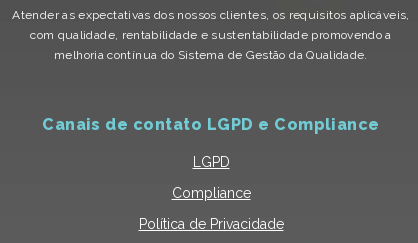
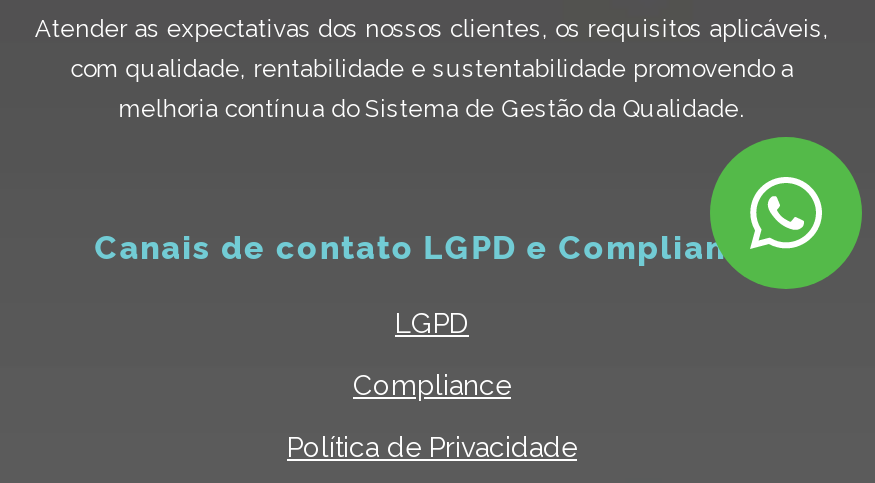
+ [image]
